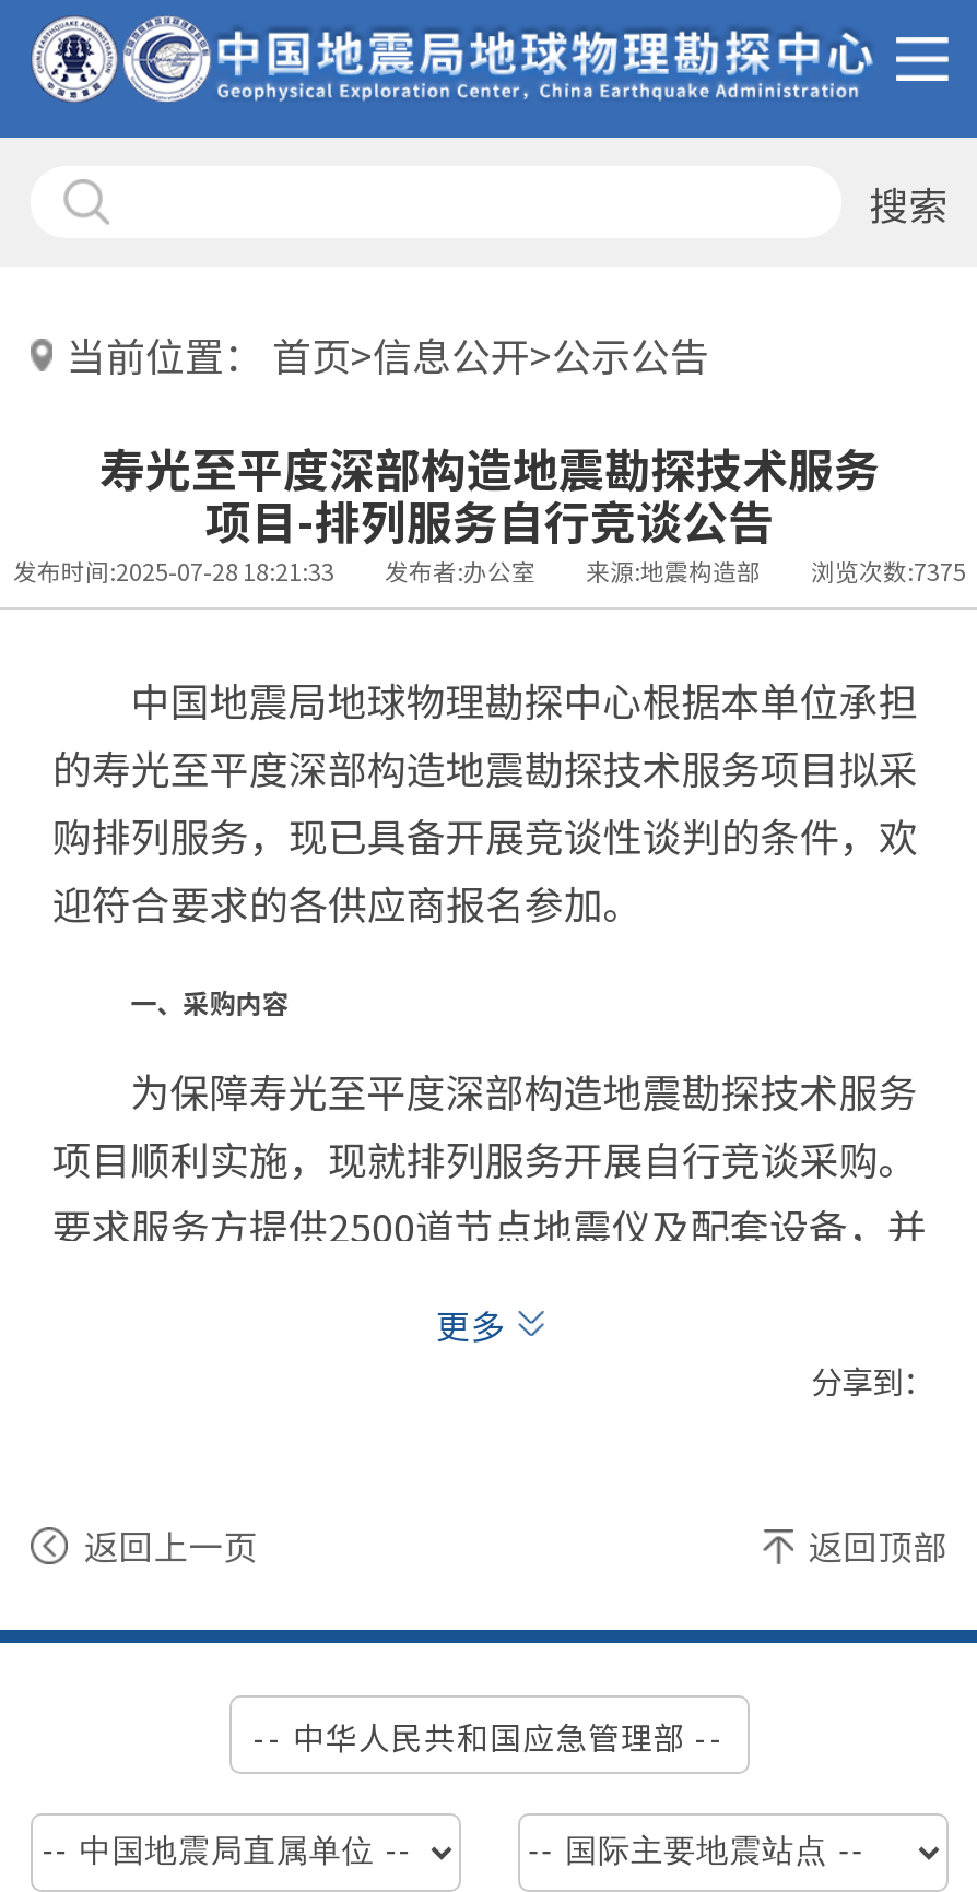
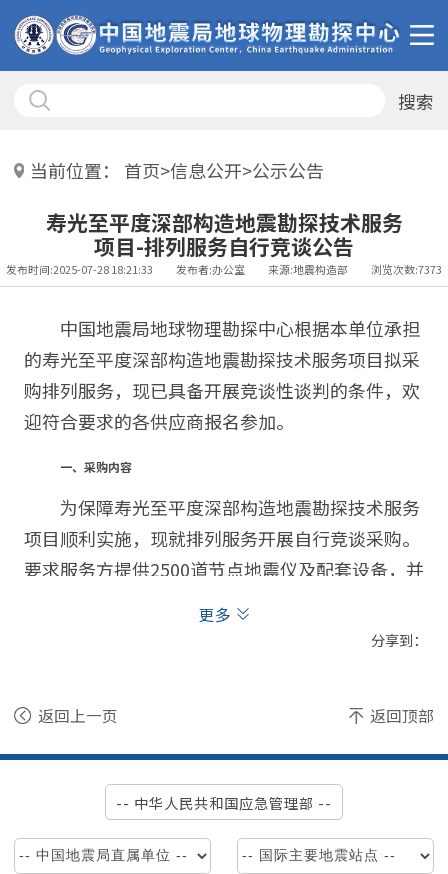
- 发布时间:2025-07-28 18:21:33 发布者:办公室 来源:地震构造部 浏览次数:7375
+ 发布时间:2025-07-28 18:21:33 发布者:办公室 来源:地震构造部 浏览次数:7373
